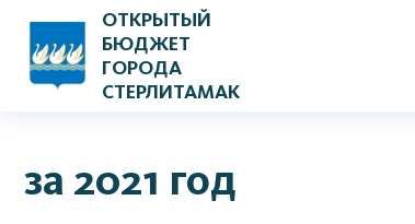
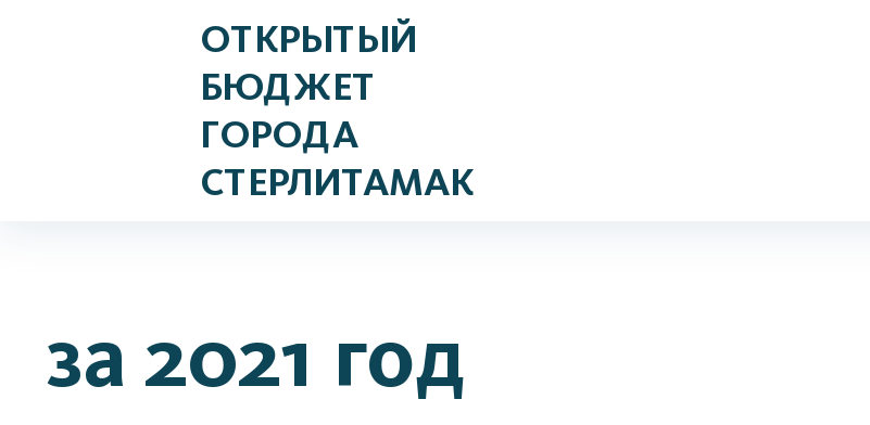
- [image]
